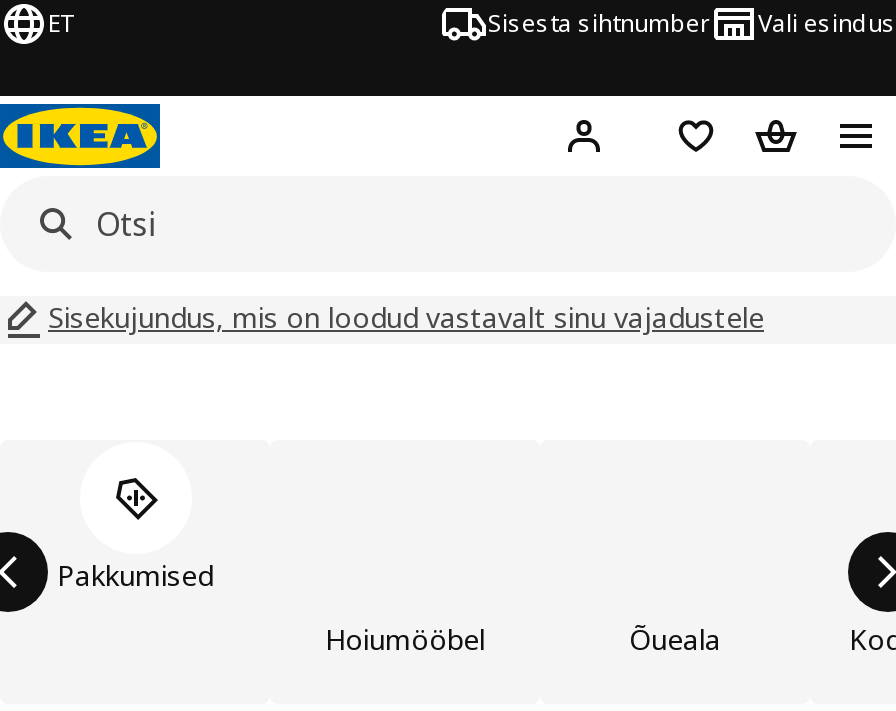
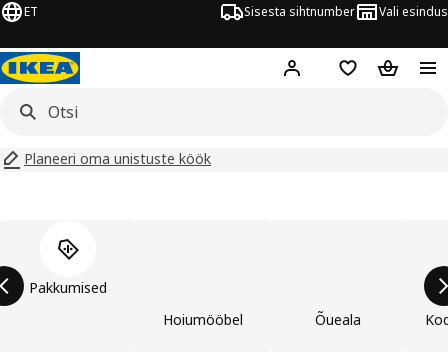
- Sisekujundus, mis on loodud vastavalt sinu vajadustele
+ Planeeri oma unistuste köök
